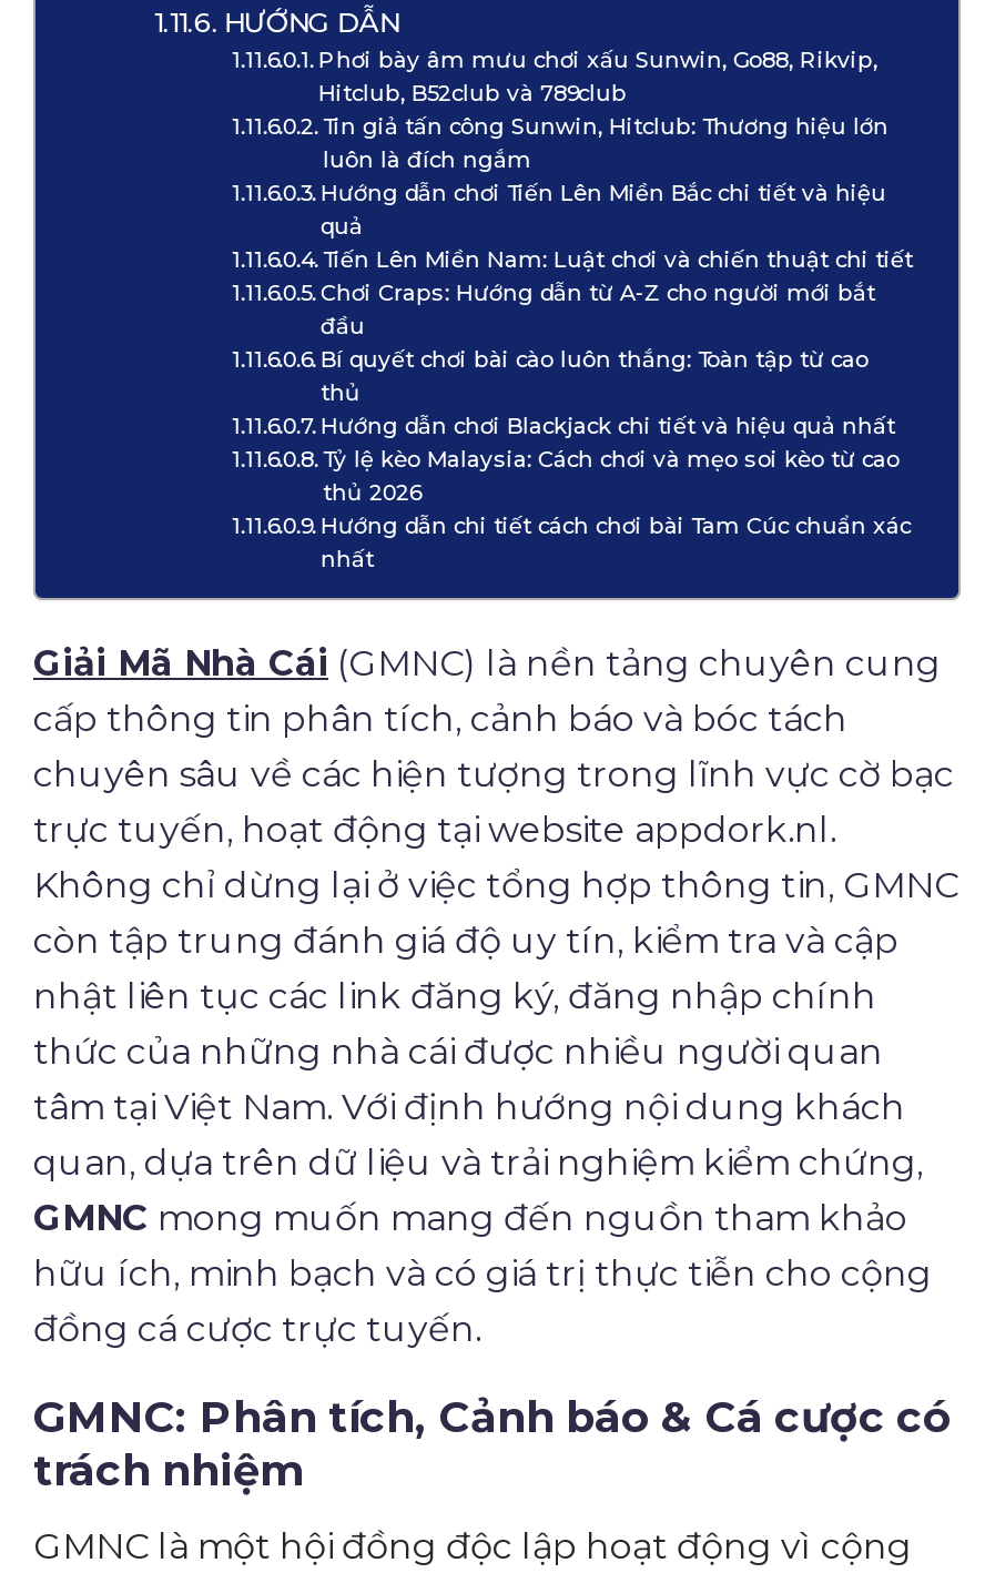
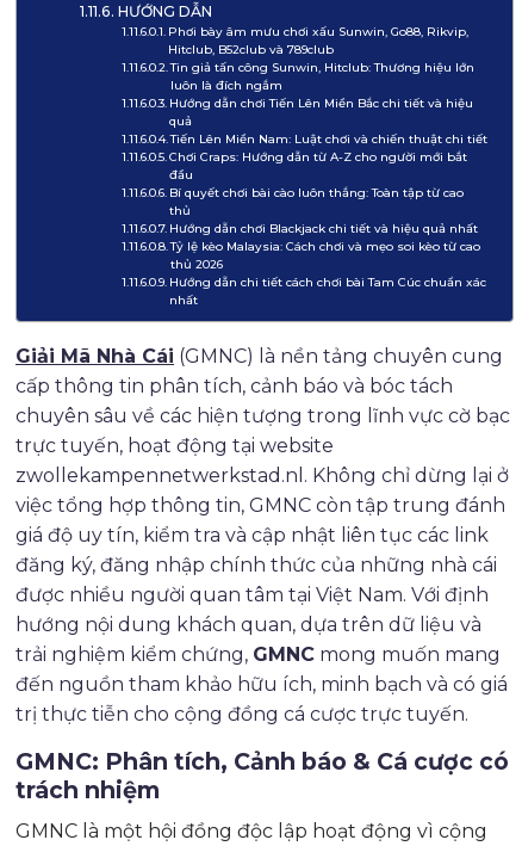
- trực tuyến, hoạt động tại website appdork.nl.
- Không chỉ dừng lại ở việc tổng hợp thông tin, GMNC
- còn tập trung đánh giá độ uy tín, kiểm tra và cập
- nhật liên tục các link đăng ký, đăng nhập chính
- thức của những nhà cái được nhiều người quan
- tâm tại Việt Nam. Với định hướng nội dung khách
- quan, dựa trên dữ liệu và trải nghiệm kiểm chứng,
- GMNC mong muốn mang đến nguồn tham khảo
- hữu ích, minh bạch và có giá trị thực tiễn cho cộng
- đồng cá cược trực tuyến.
+ trực tuyến, hoạt động tại website
+ zwollekampennetwerkstad.nl. Không chỉ dừng lại ở
+ việc tổng hợp thông tin, GMNC còn tập trung đánh
+ giá độ uy tín, kiểm tra và cập nhật liên tục các link
+ đăng ký, đăng nhập chính thức của những nhà cái
+ được nhiều người quan tâm tại Việt Nam. Với định
+ hướng nội dung khách quan, dựa trên dữ liệu và
+ trải nghiệm kiểm chứng, GMNC mong muốn mang
+ đến nguồn tham khảo hữu ích, minh bạch và có giá
+ trị thực tiễn cho cộng đồng cá cược trực tuyến.
